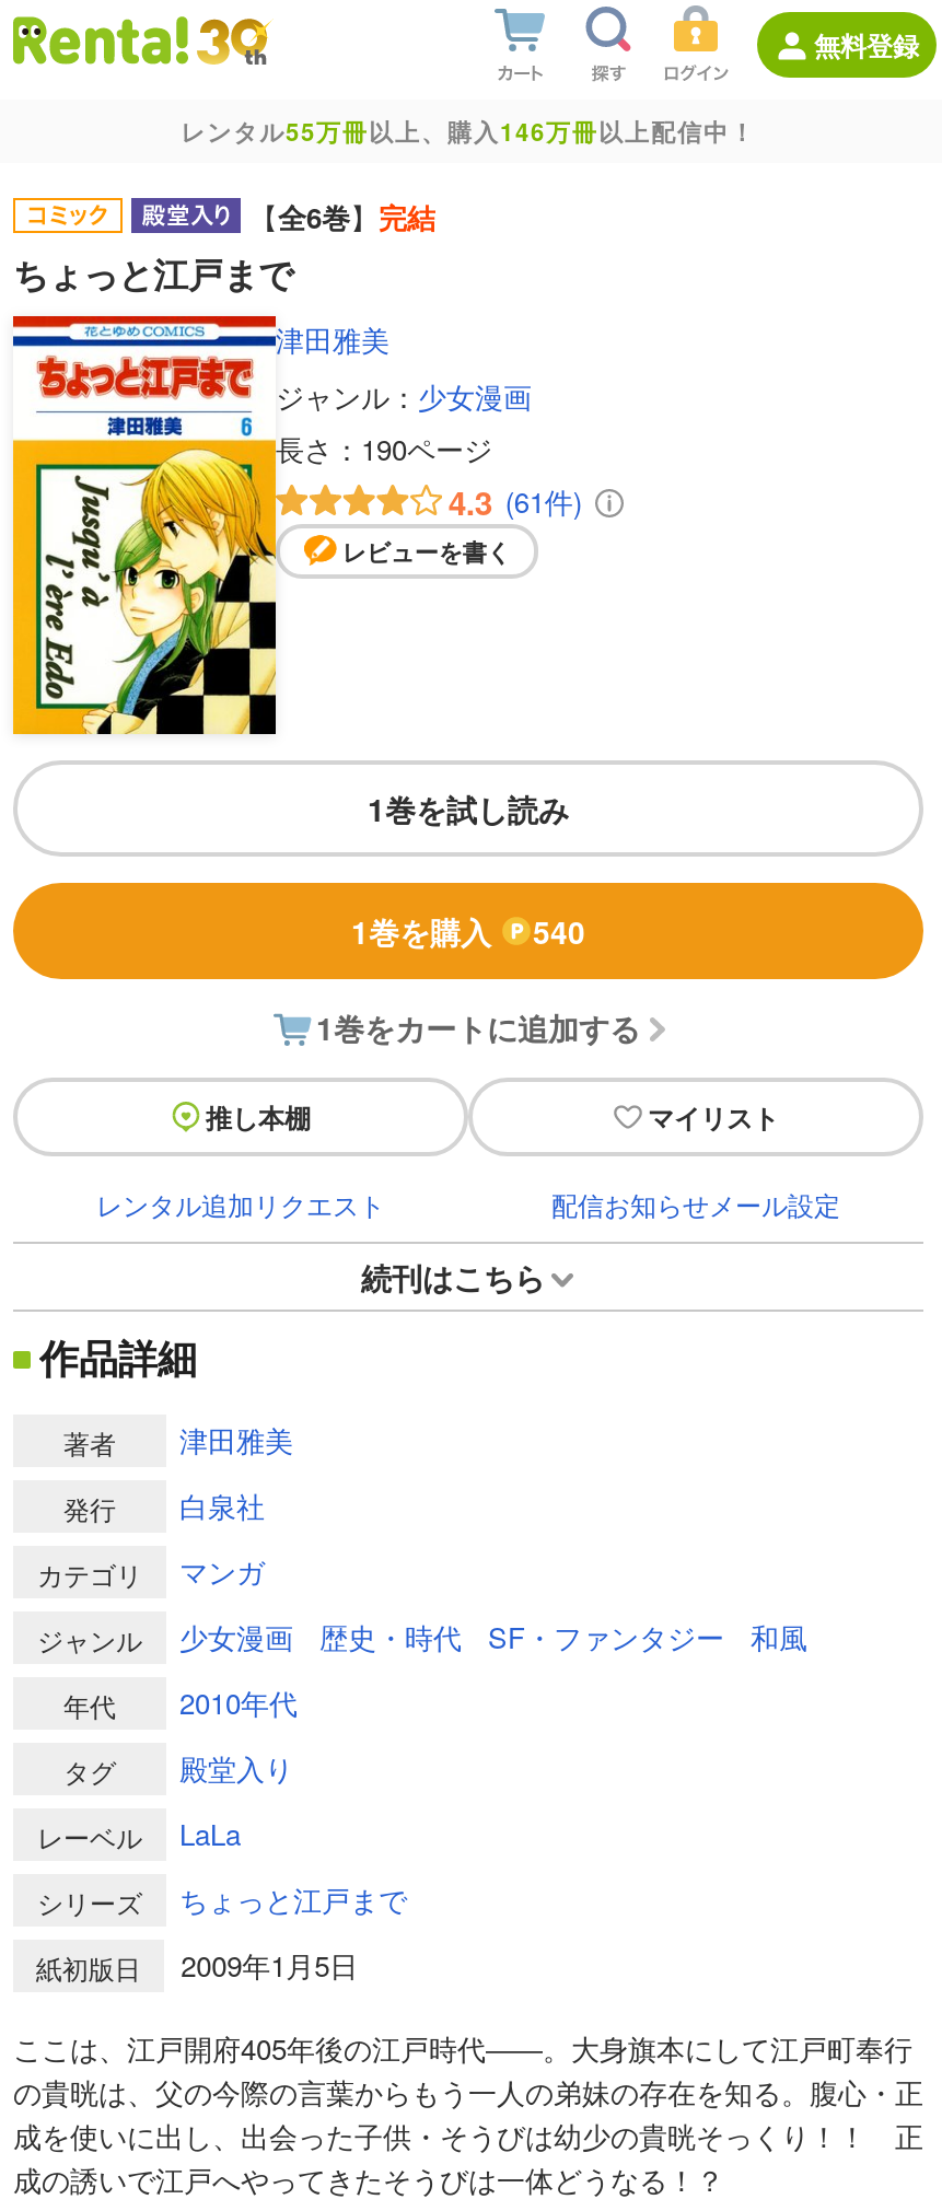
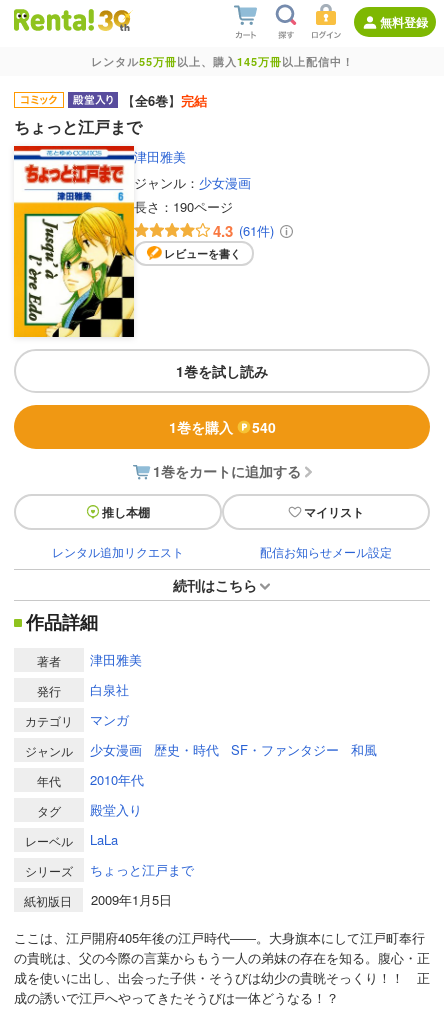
- レンタル55万冊以上、購入146万冊以上配信中！
+ レンタル55万冊以上、購入145万冊以上配信中！
